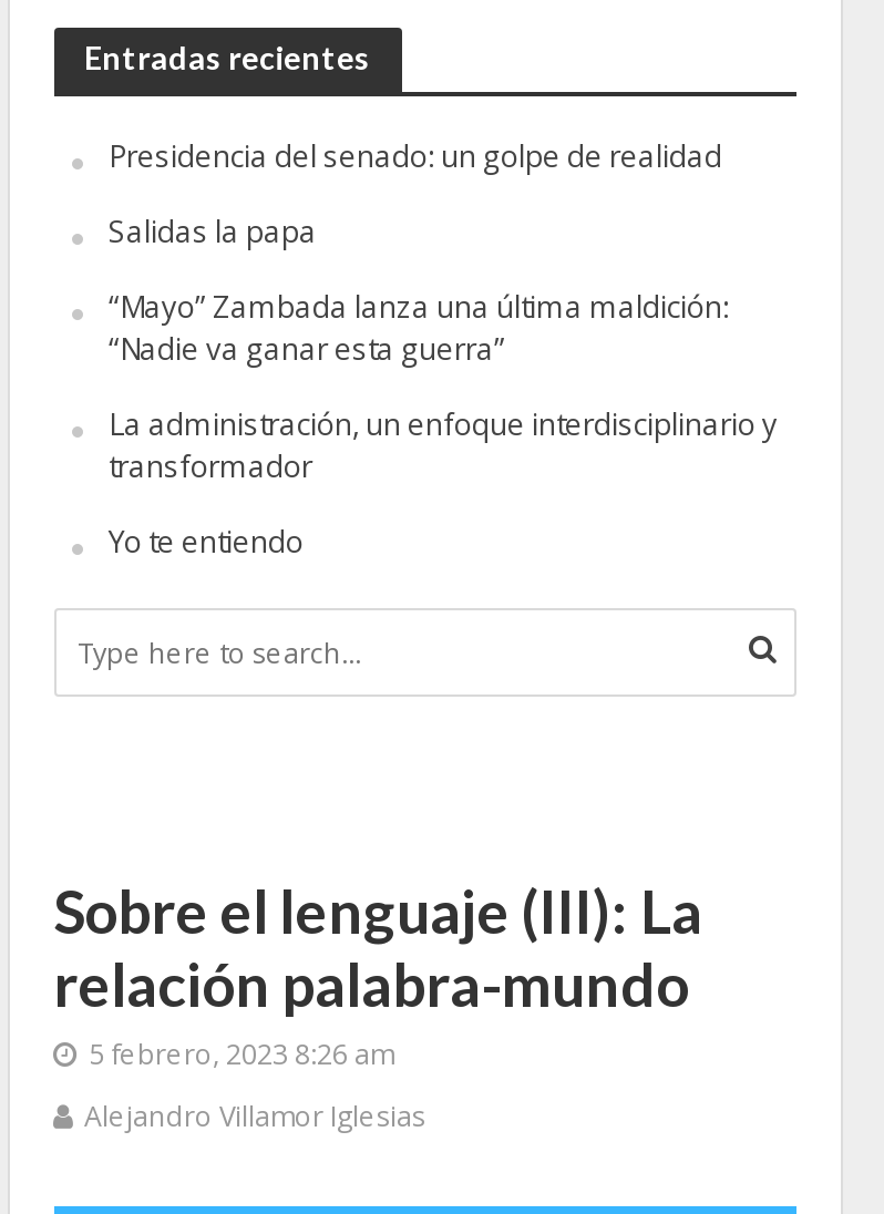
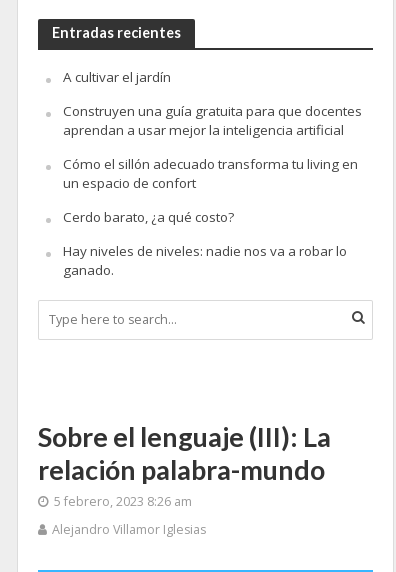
- Presidencia del senado: un golpe de realidad
+ A cultivar el jardín

- Salidas la papa
+ Construyen una guía gratuita para que docentes
+ aprendan a usar mejor la inteligencia artificial

- “Mayo” Zambada lanza una última maldición:
- “Nadie va ganar esta guerra”
+ Cómo el sillón adecuado transforma tu living en
+ un espacio de confort

- La administración, un enfoque interdisciplinario y
- transformador
+ Cerdo barato, ¿a qué costo?

- Yo te entiendo
+ Hay niveles de niveles: nadie nos va a robar lo
+ ganado.
